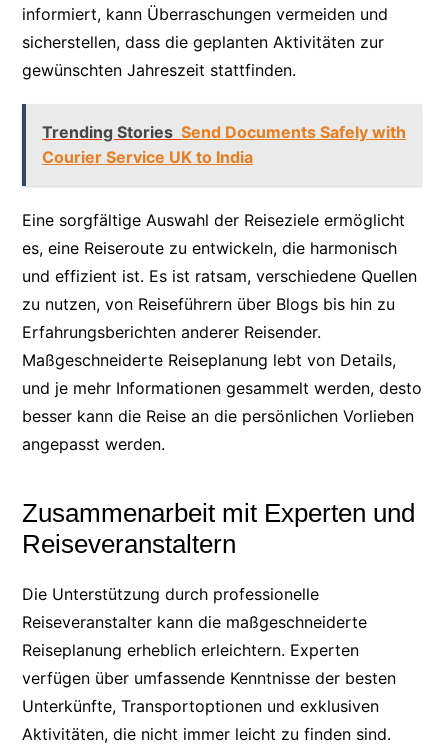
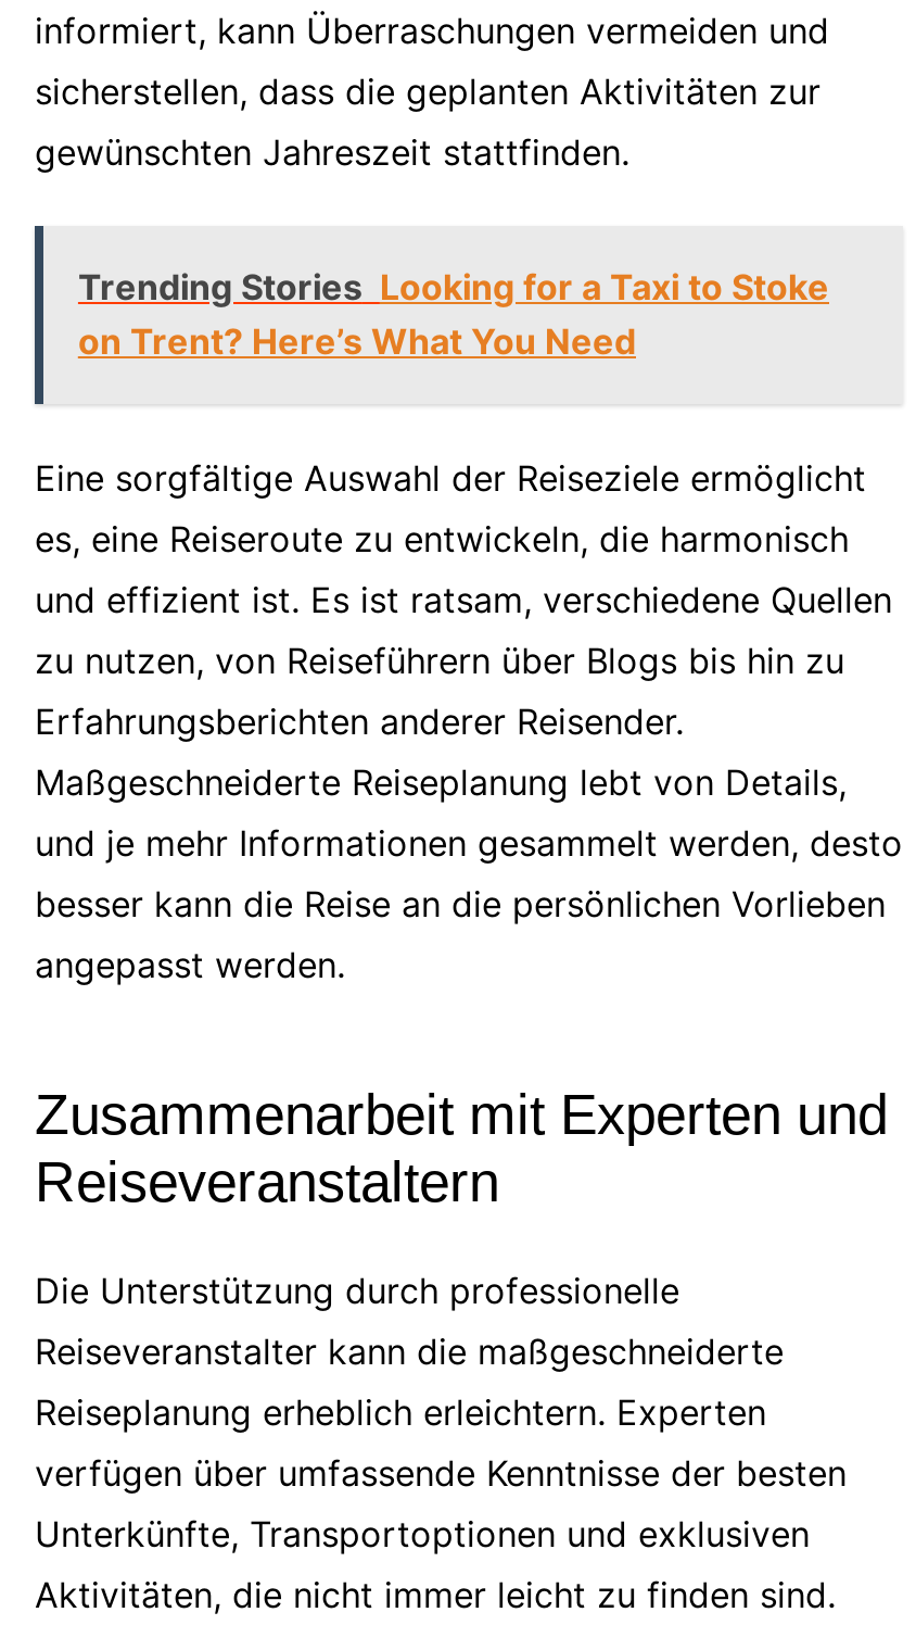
- Trending Stories Send Documents Safely with
- Courier Service UK to India
+ Trending Stories Looking for a Taxi to Stoke
+ on Trent? Here’s What You Need
